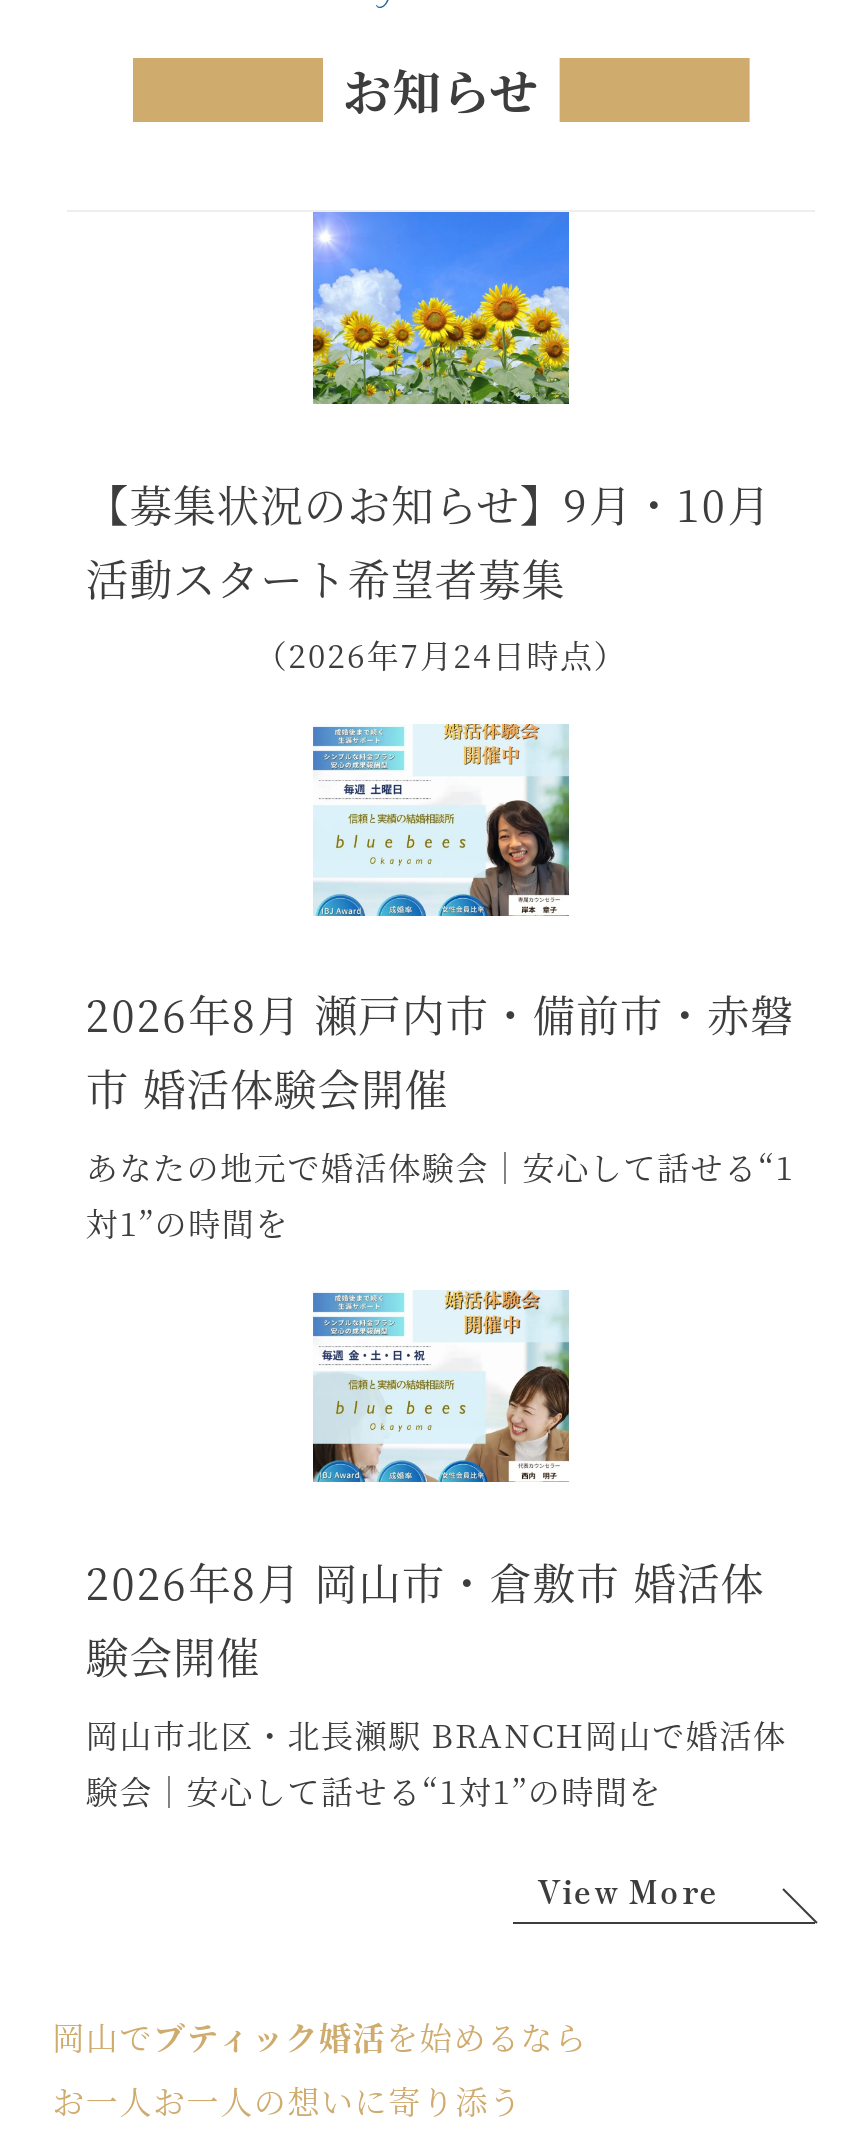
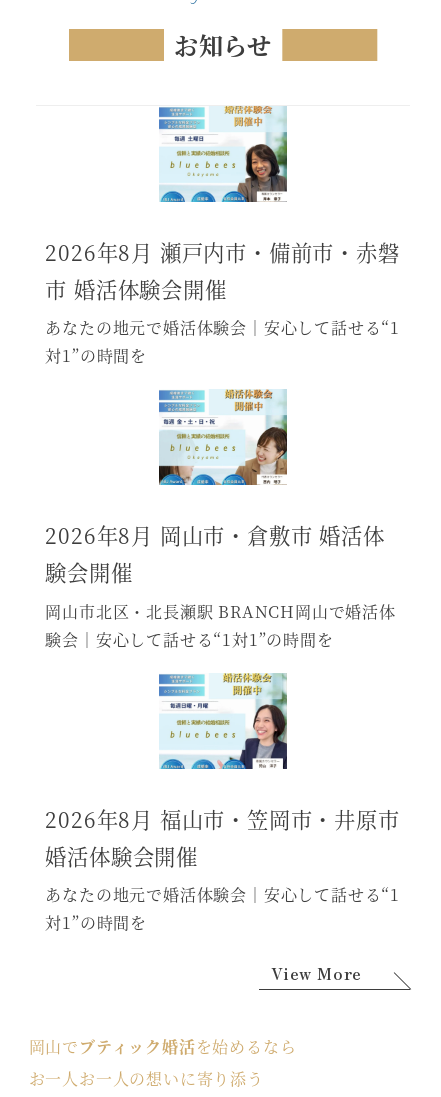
- [image]
- 【募集状況のお知らせ】9月・10月
- 活動スタート希望者募集
- （2026年7月24日時点）

moved up: [image] | 2026年8月 瀬戸内市・備前市・赤磐 | 市 婚活体験会開催 | ... | 岡山市北区・北長瀬駅 BRANCH岡山で婚活体 | 験会｜安心して話せる“1対1”の時間を

+ [image]
+ 2026年8月 福山市・笠岡市・井原市
+ 婚活体験会開催
+ あなたの地元で婚活体験会｜安心して話せる“1
+ 対1”の時間を
